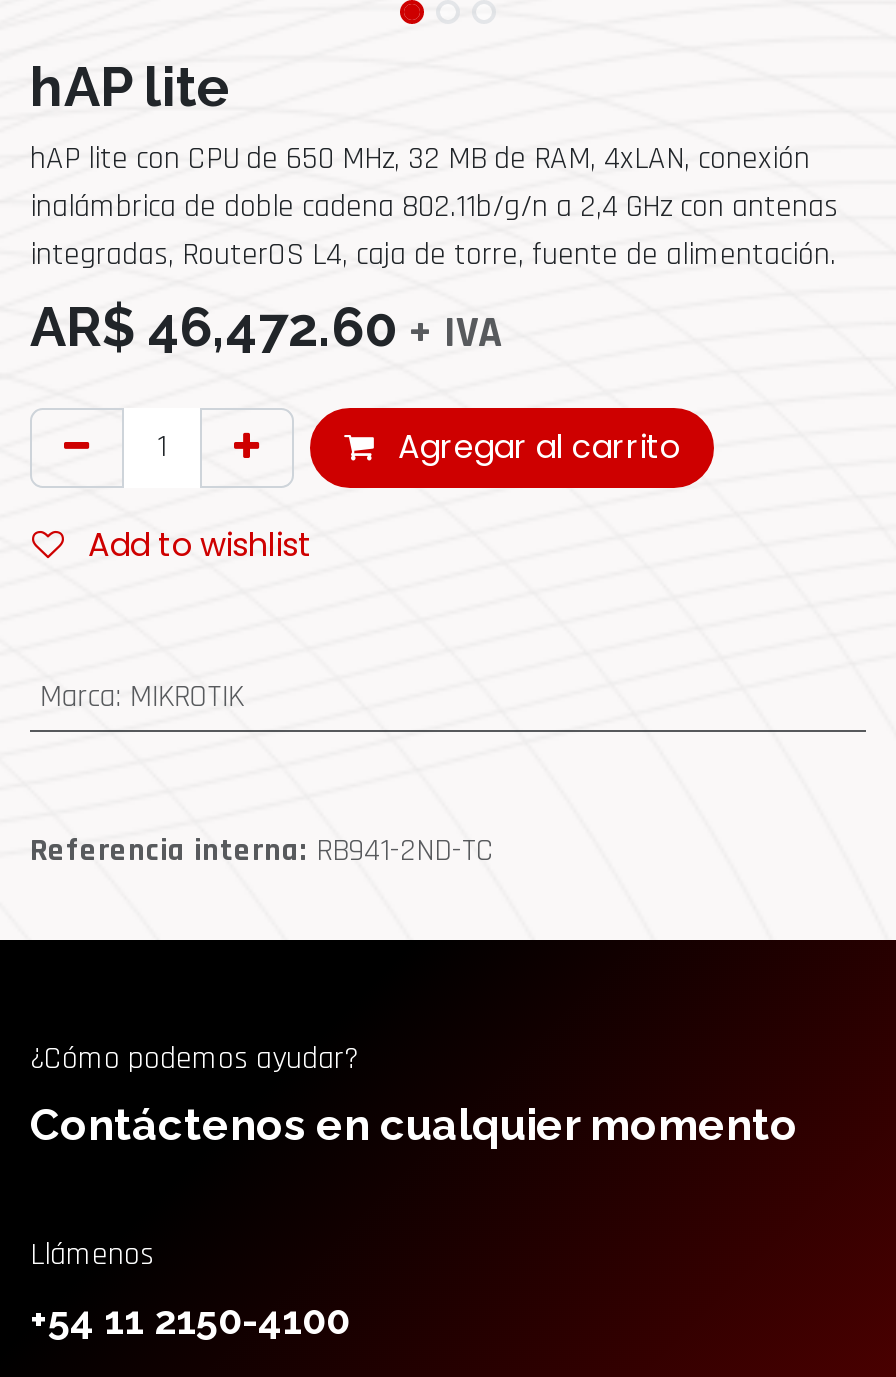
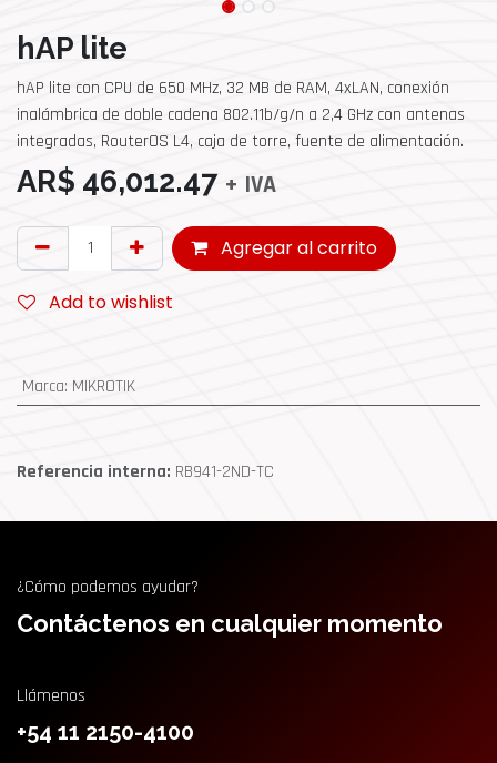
- AR$46,472.60 + IVA
+ AR$46,012.47 + IVA
